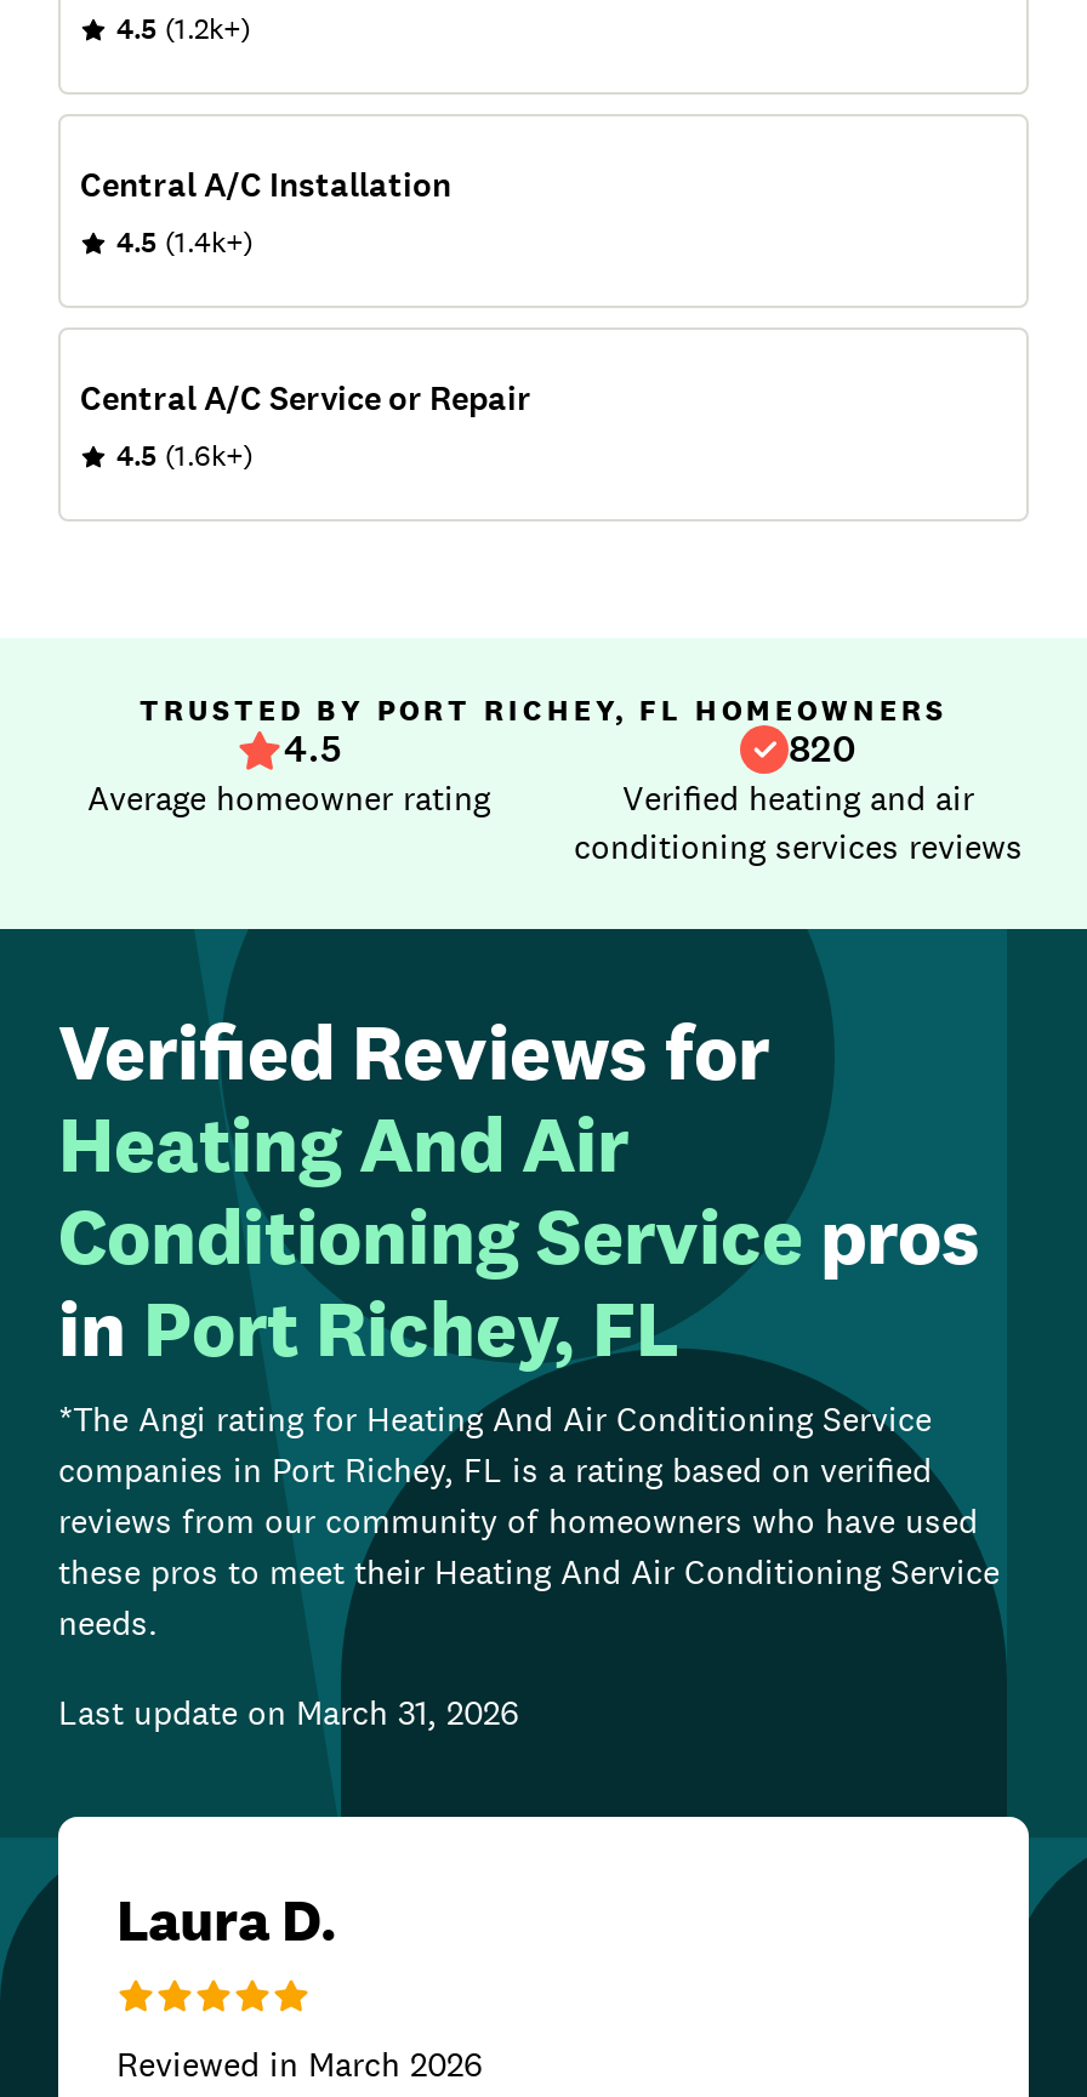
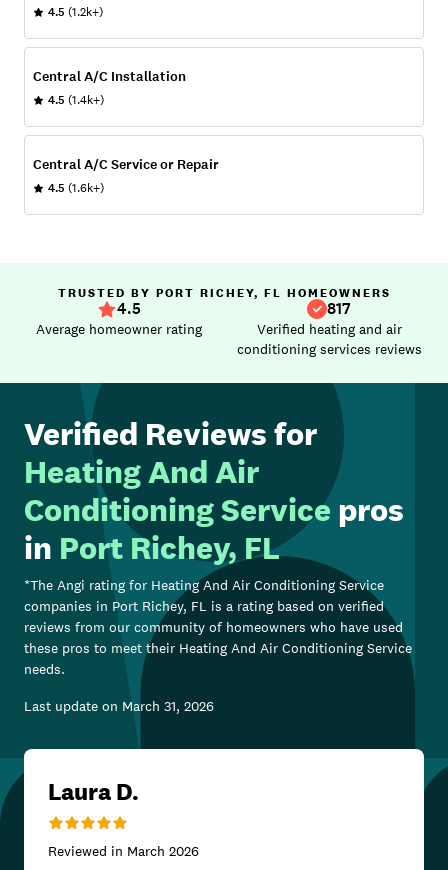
- 820
+ 817
